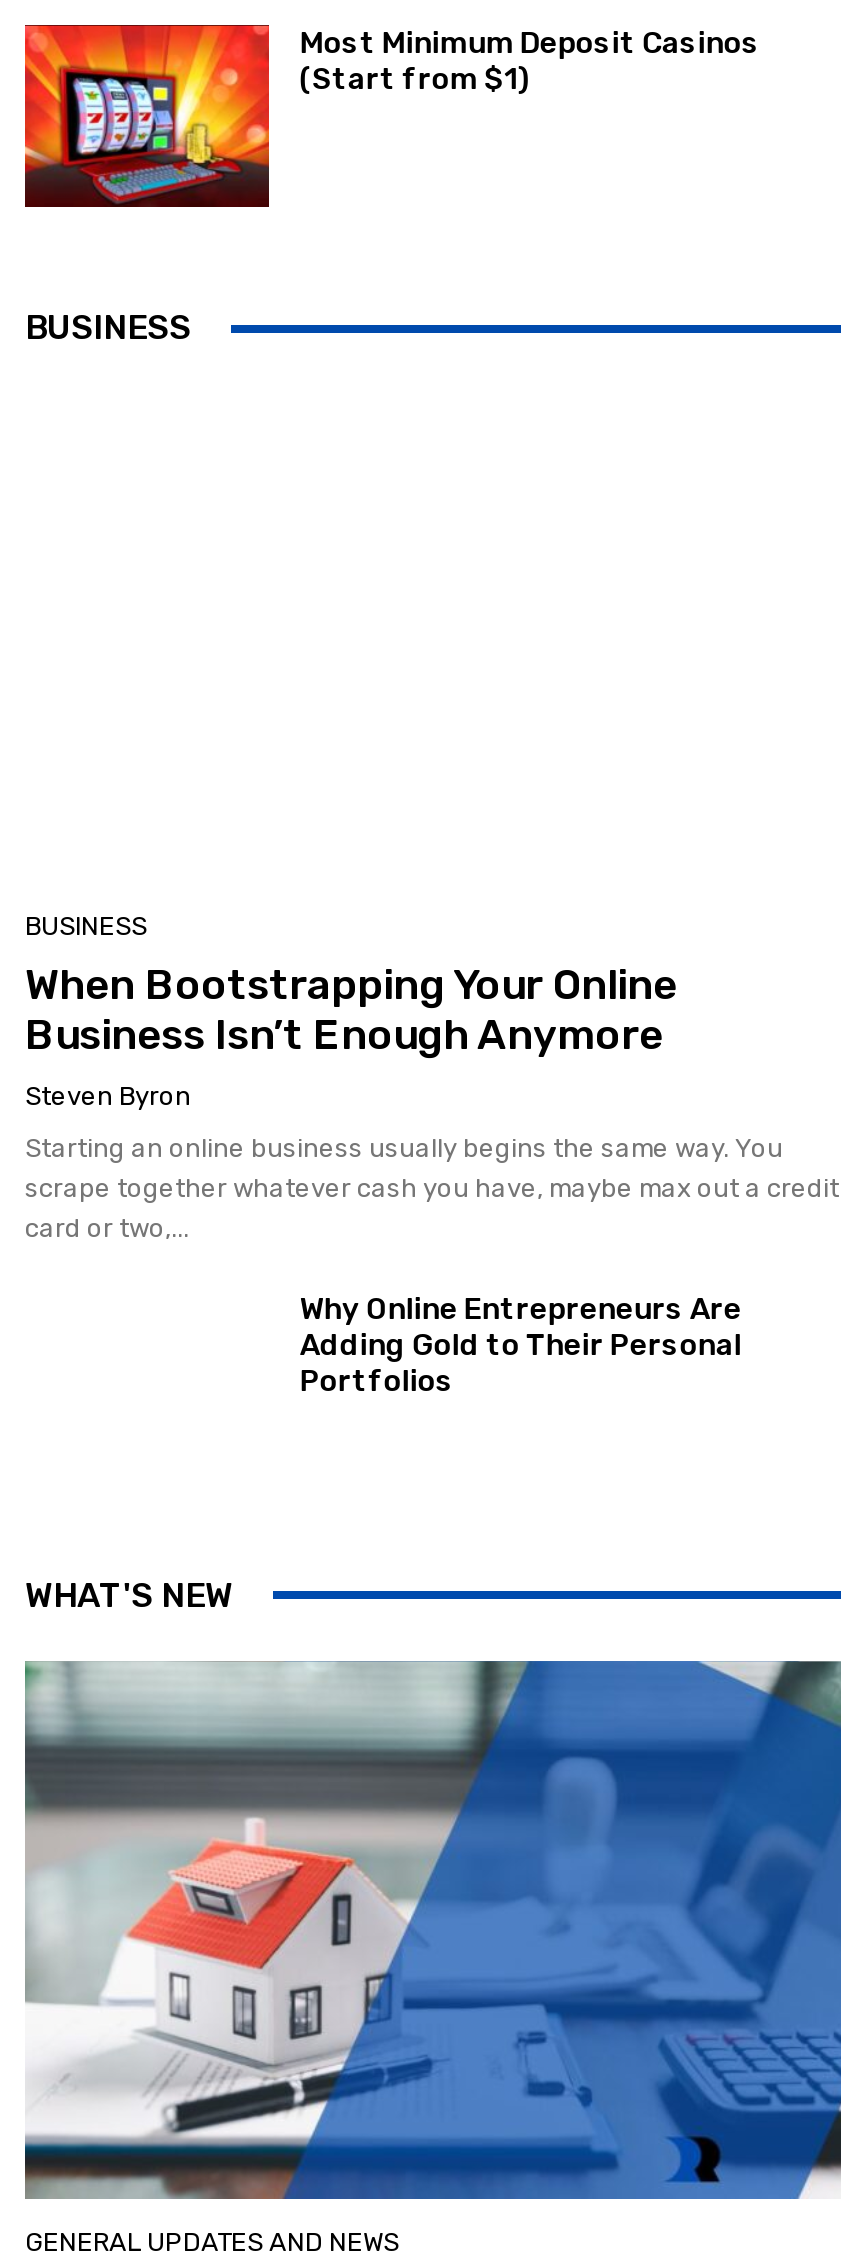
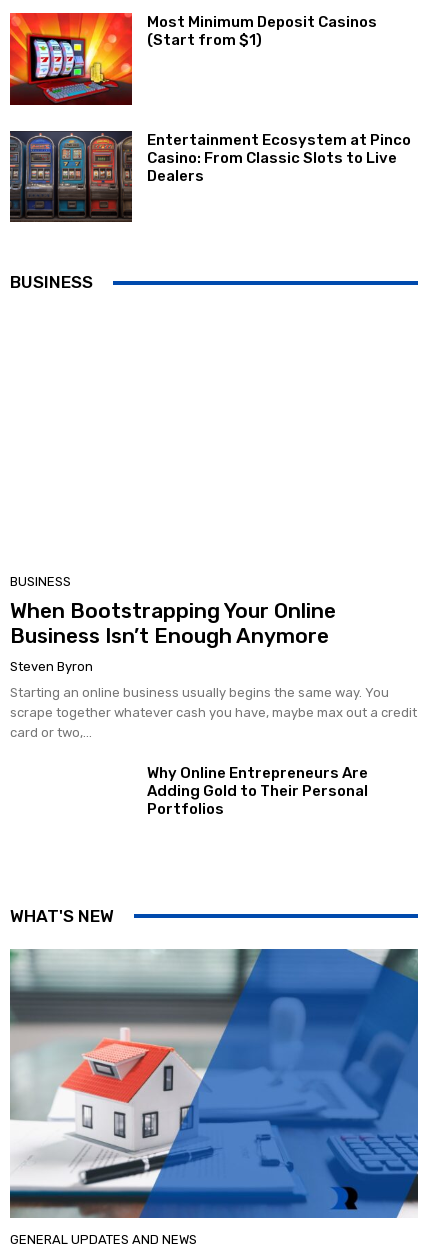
+ [image]
+ Entertainment Ecosystem at Pinco
+ Casino: From Classic Slots to Live
+ Dealers
